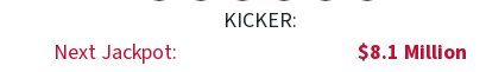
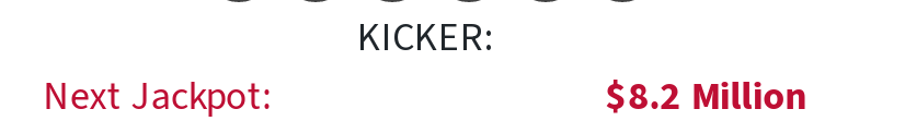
- $8.1 Million
+ $8.2 Million
